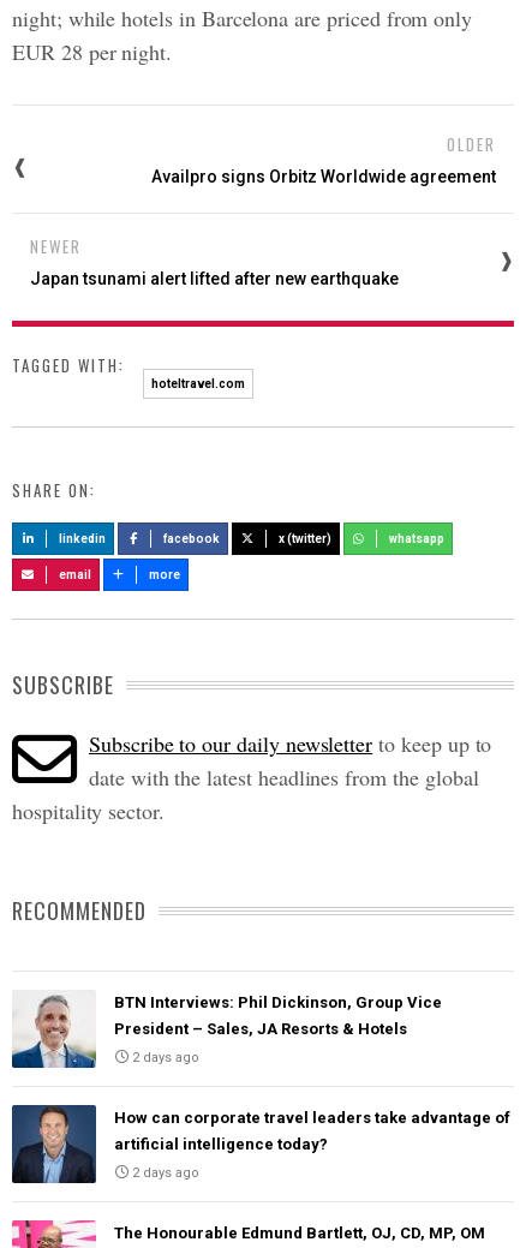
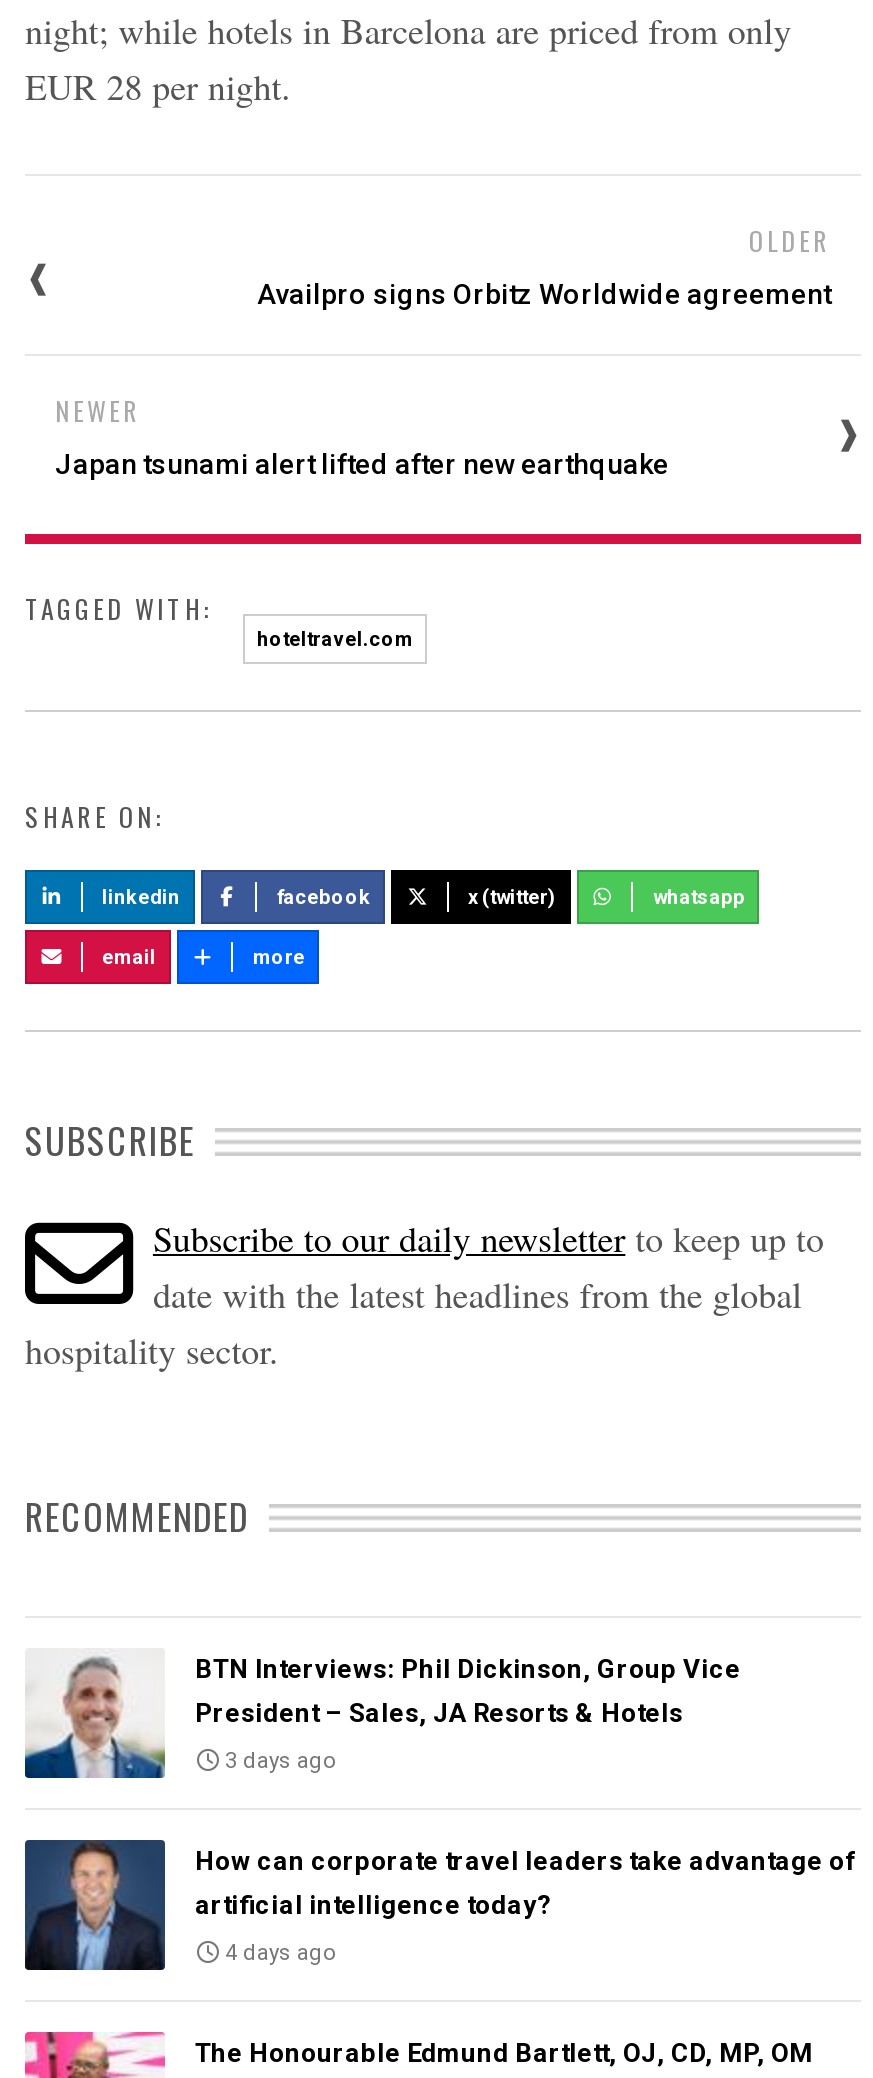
- 2 days ago
+ 3 days ago

- 2 days ago
+ 4 days ago
